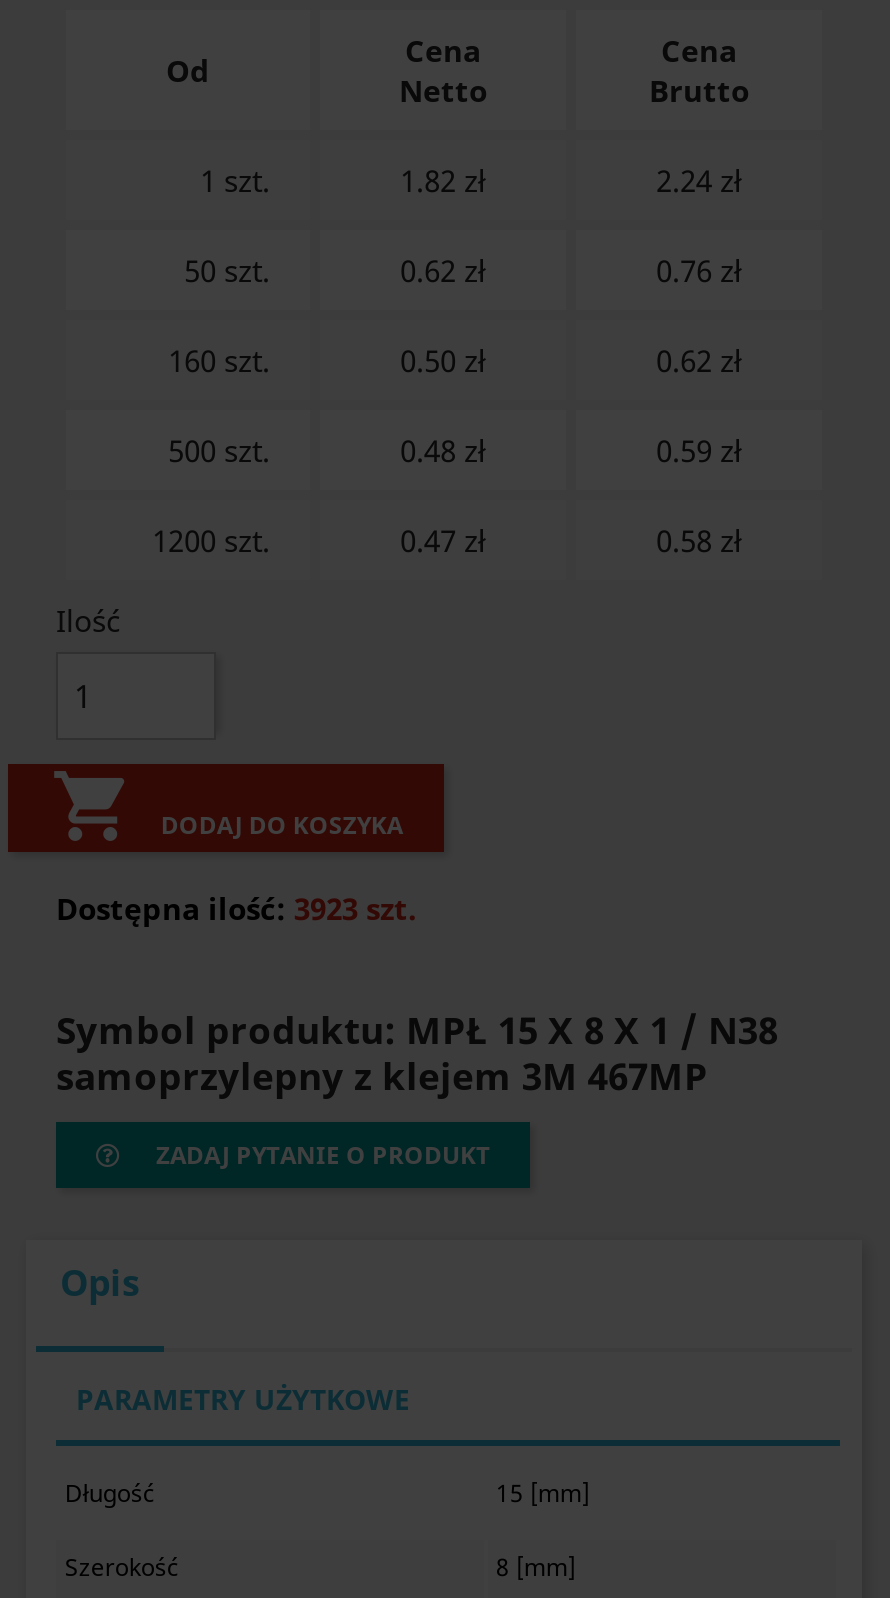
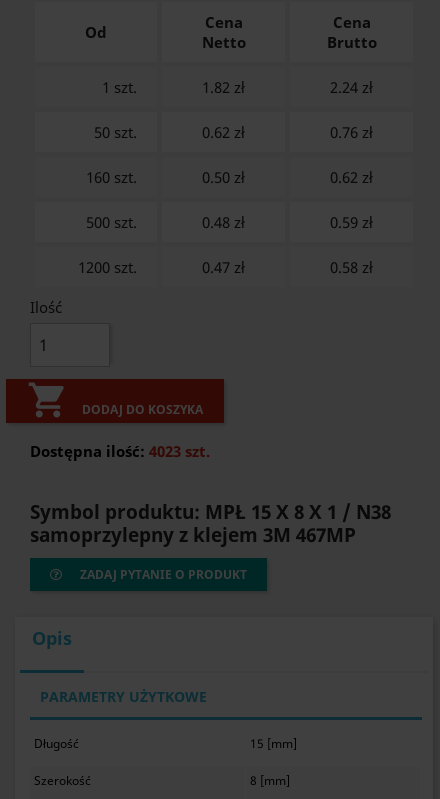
- Dostępna ilość: 3923 szt.
+ Dostępna ilość: 4023 szt.
